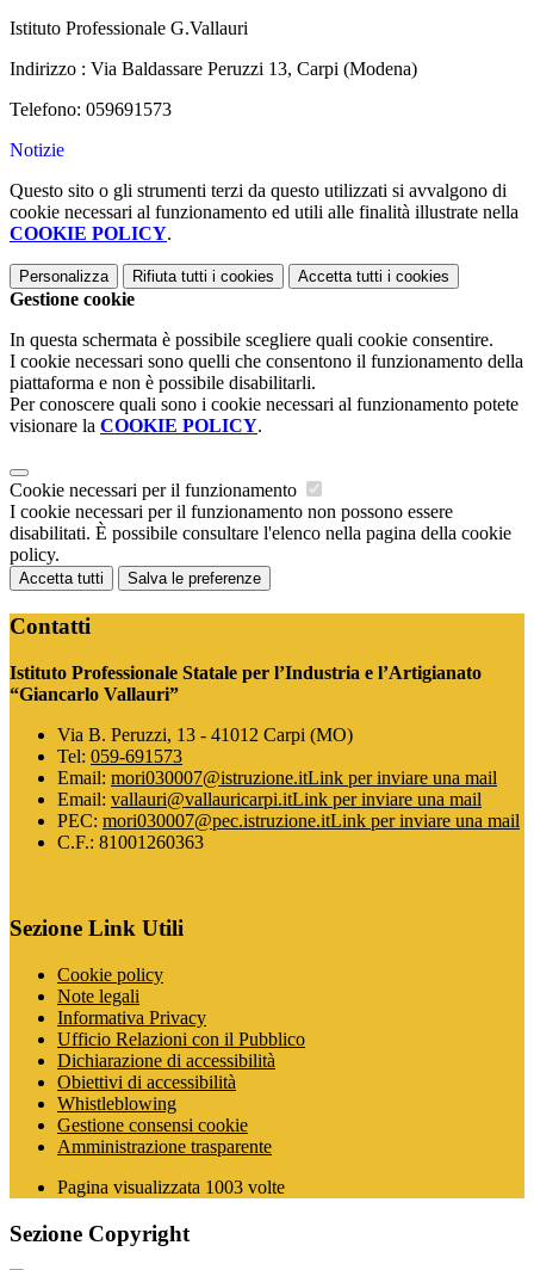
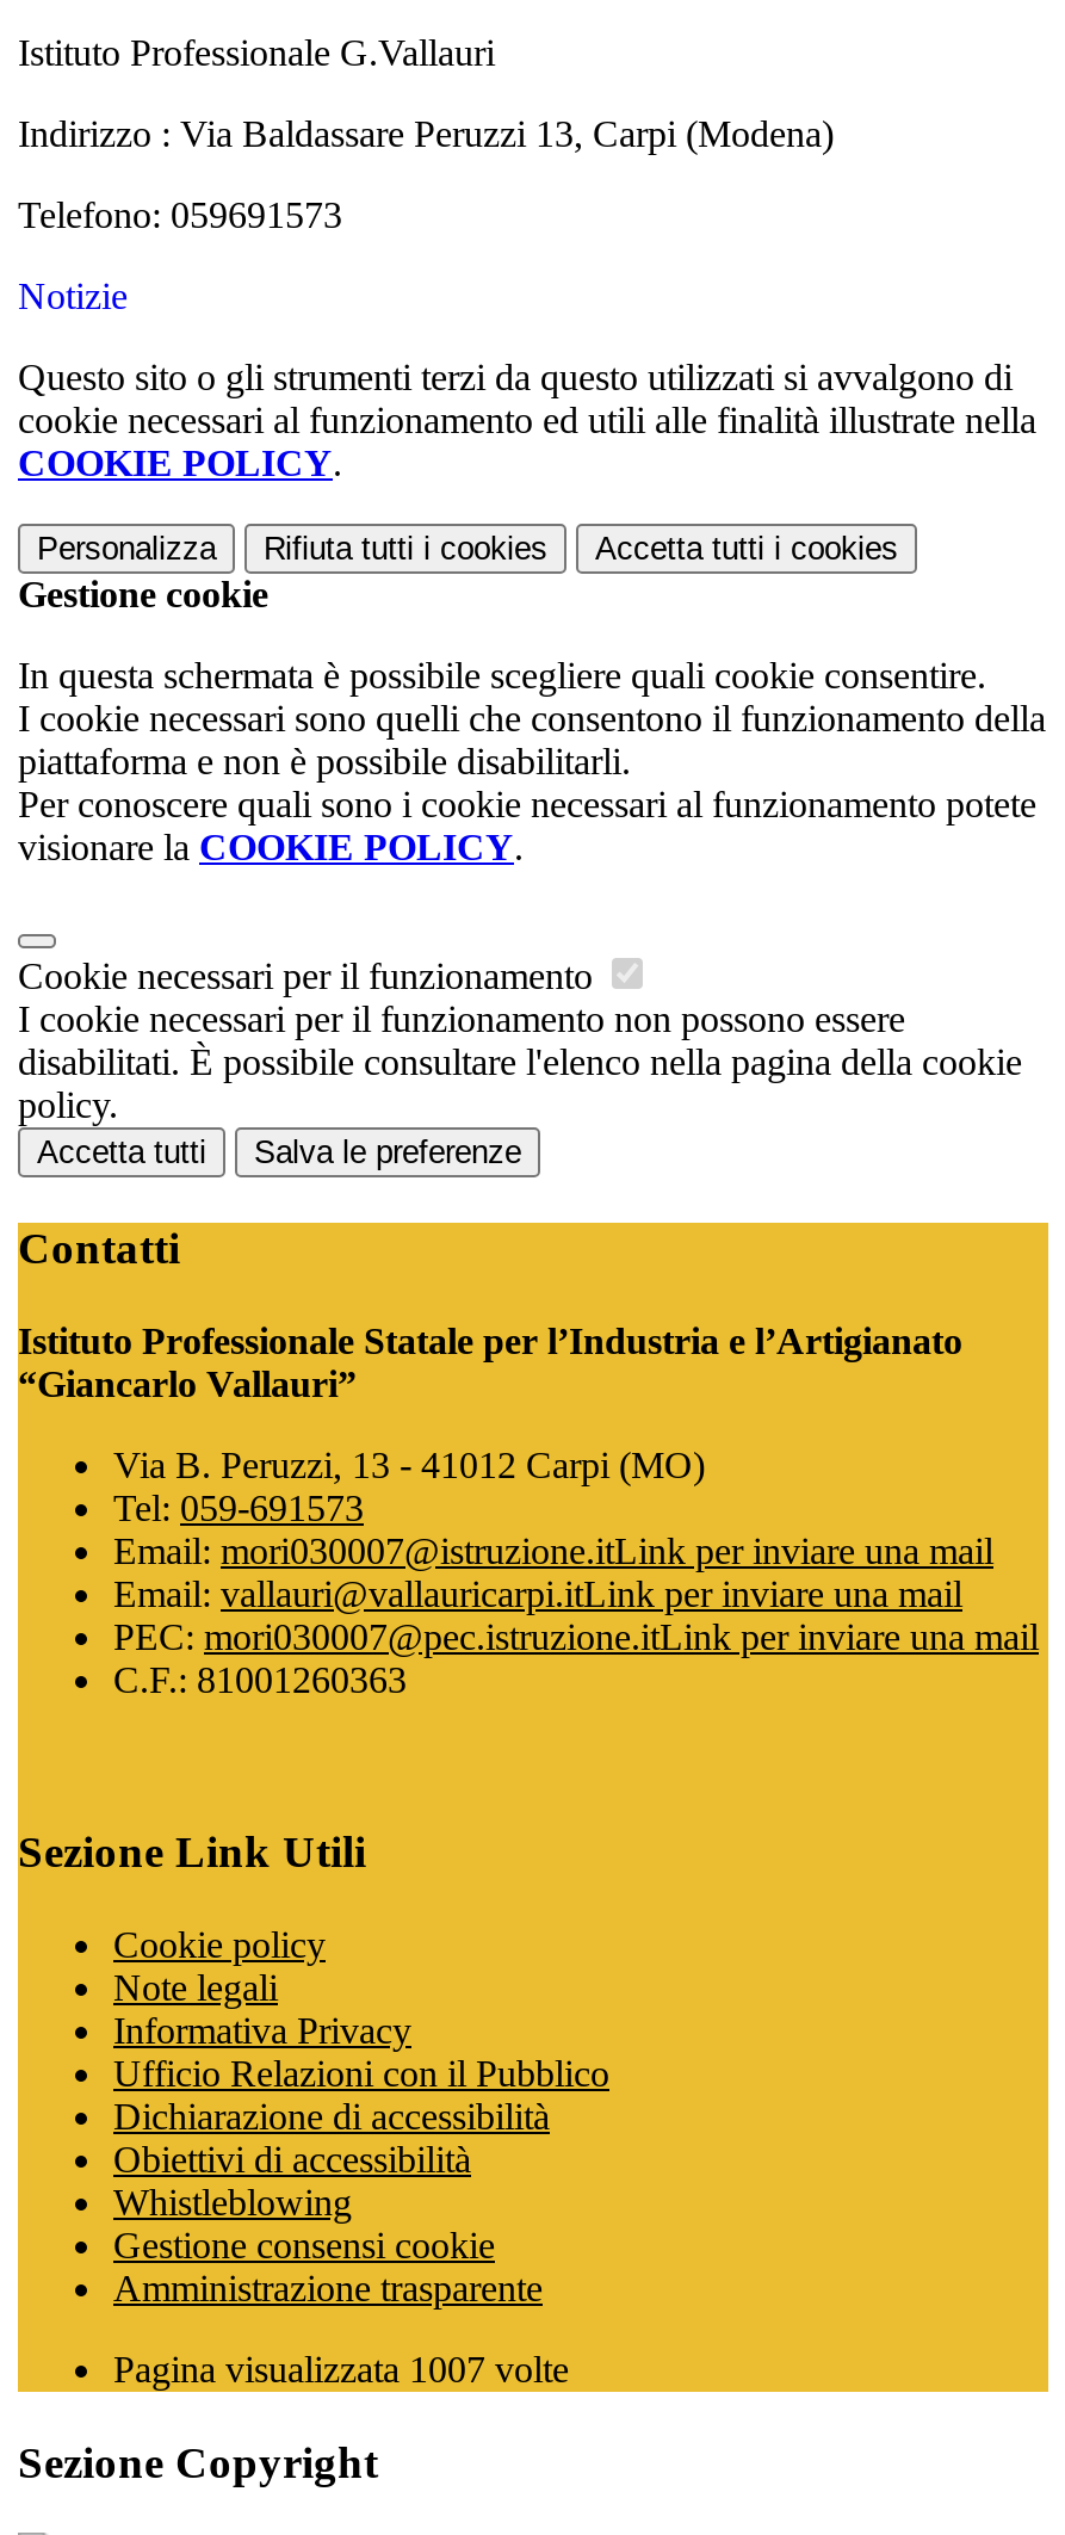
- Pagina visualizzata 1003 volte
+ Pagina visualizzata 1007 volte
